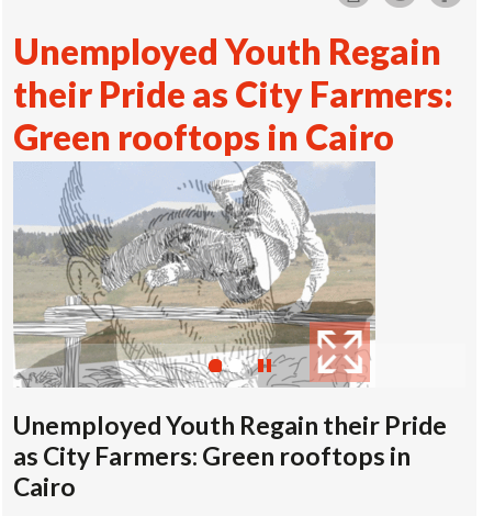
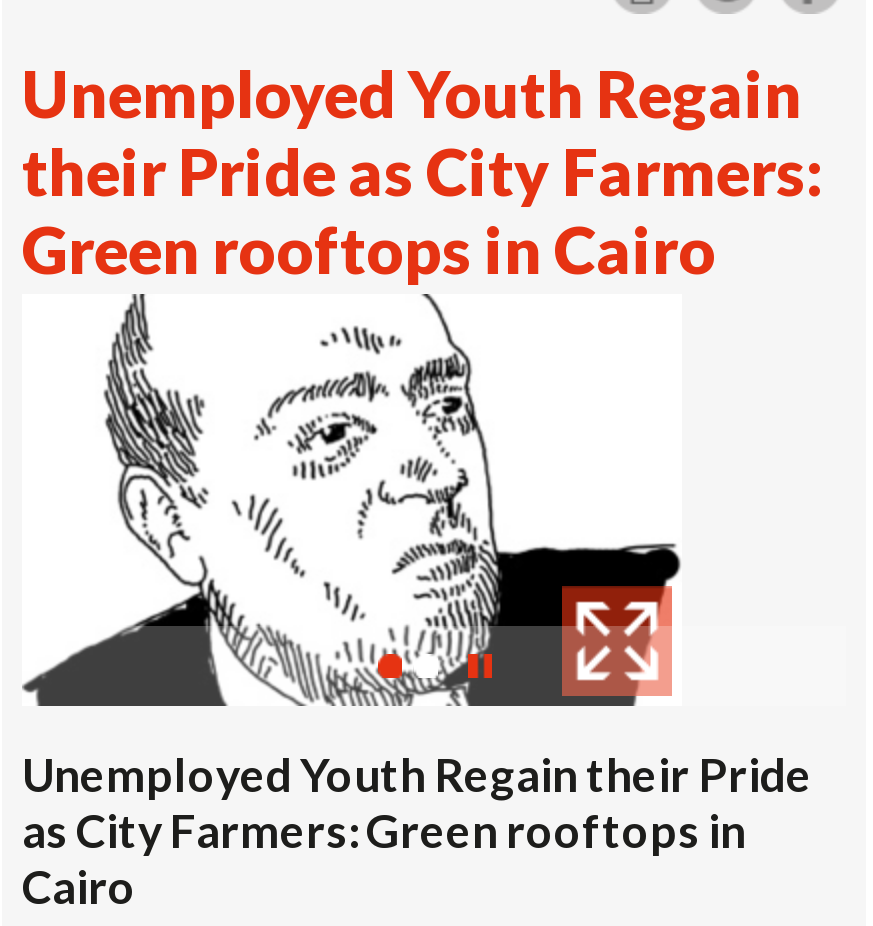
- [image]
+ [image]
